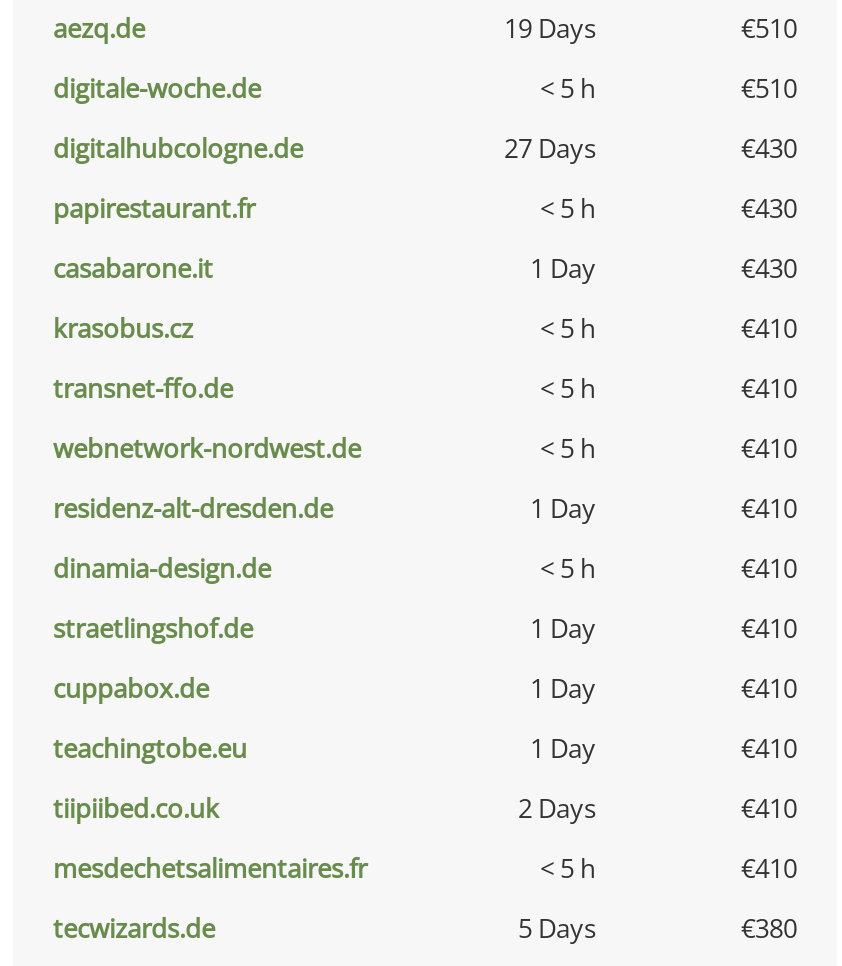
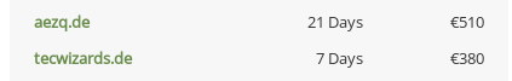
- 19 Days
+ 21 Days

- digitale-woche.de
- < 5 h
- €510
- digitalhubcologne.de
- 27 Days
- €430
- papirestaurant.fr
- < 5 h
- €430
- casabarone.it
- 1 Day
- €430
- krasobus.cz
- < 5 h
- €410
- transnet-ffo.de
- < 5 h
- €410
- webnetwork-nordwest.de
- < 5 h
- €410
- residenz-alt-dresden.de
- 1 Day
- €410
- dinamia-design.de
- < 5 h
- €410
- straetlingshof.de
- 1 Day
- €410
- cuppabox.de
- 1 Day
- €410
- teachingtobe.eu
- 1 Day
- €410
- tiipiibed.co.uk
- 2 Days
- €410
- mesdechetsalimentaires.fr
- < 5 h
- €410

- 5 Days
+ 7 Days
